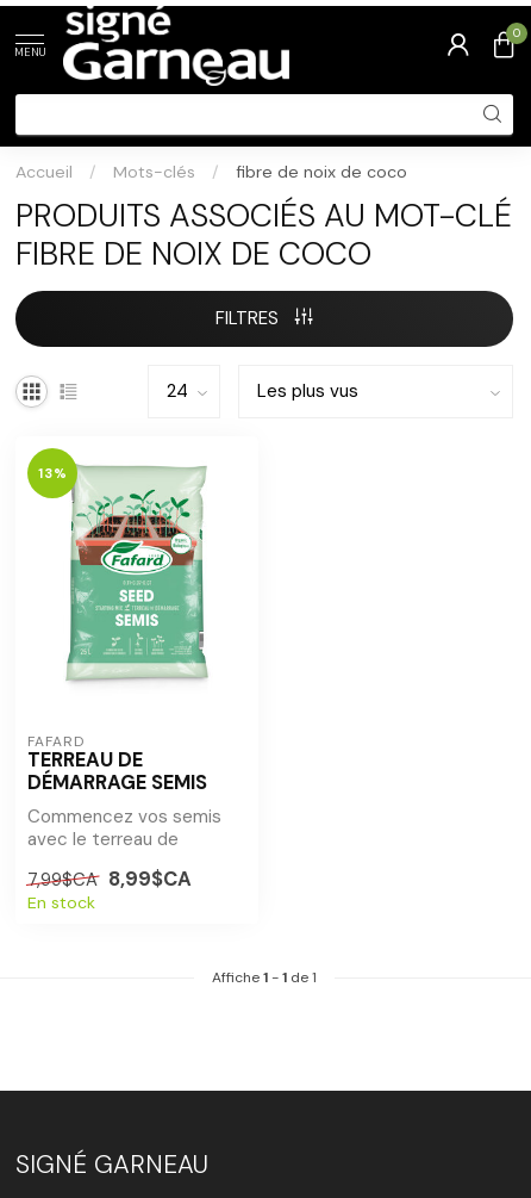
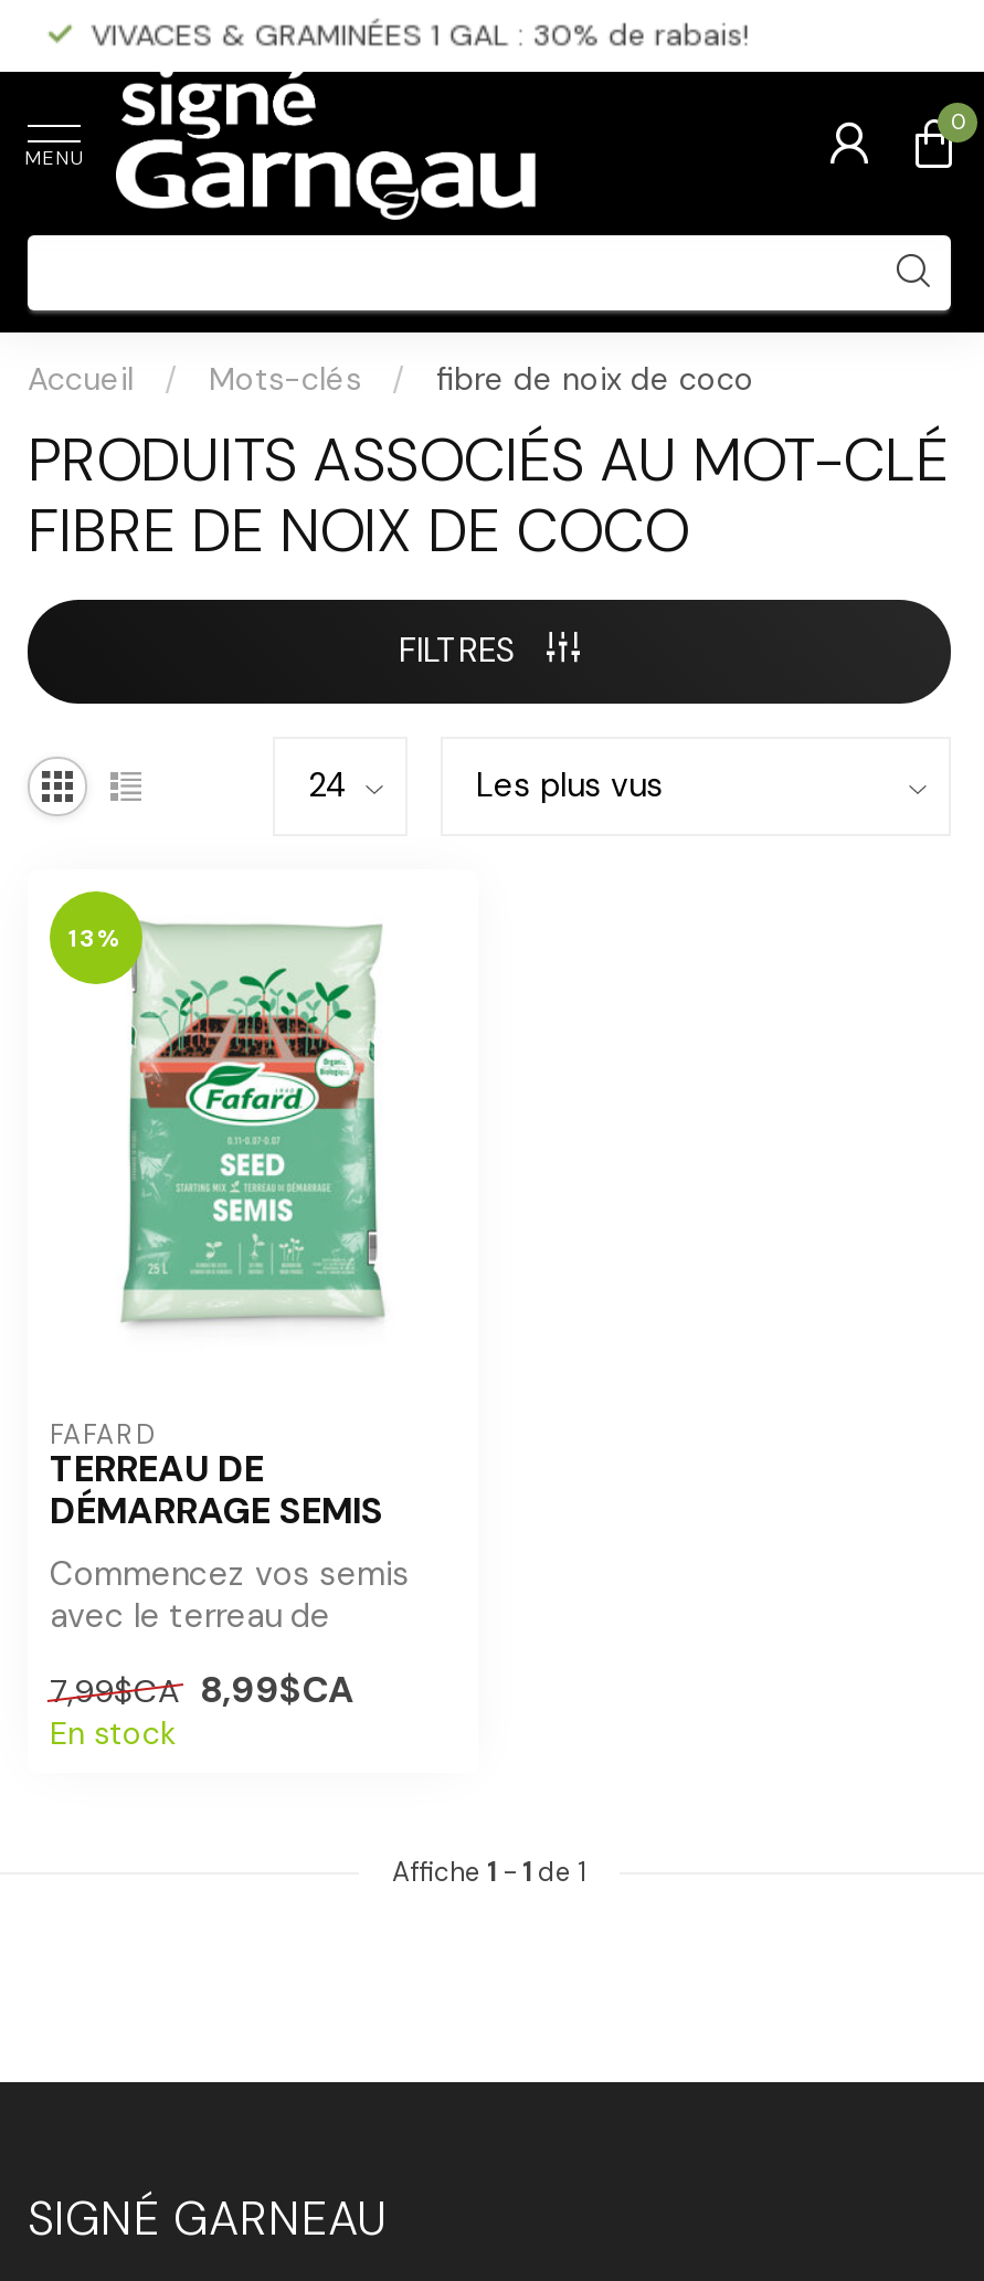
+ VIVACES & GRAMINÉES 1 GAL : 30% de rabais!
